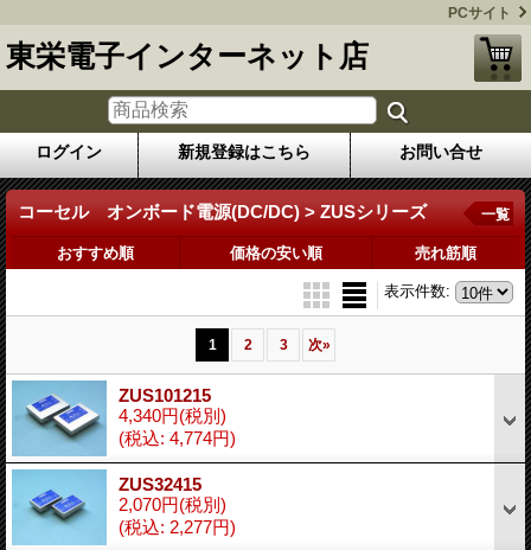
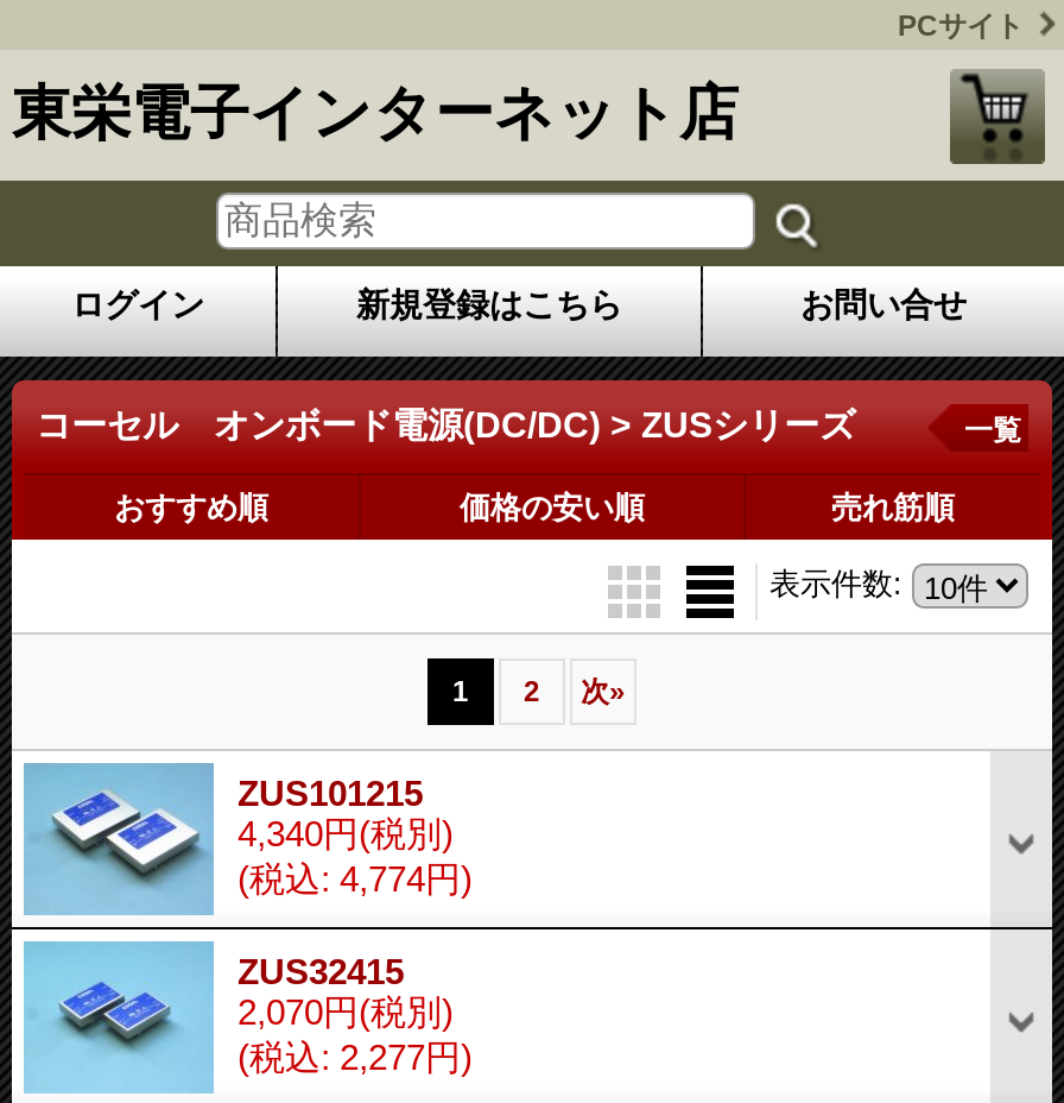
- 3
